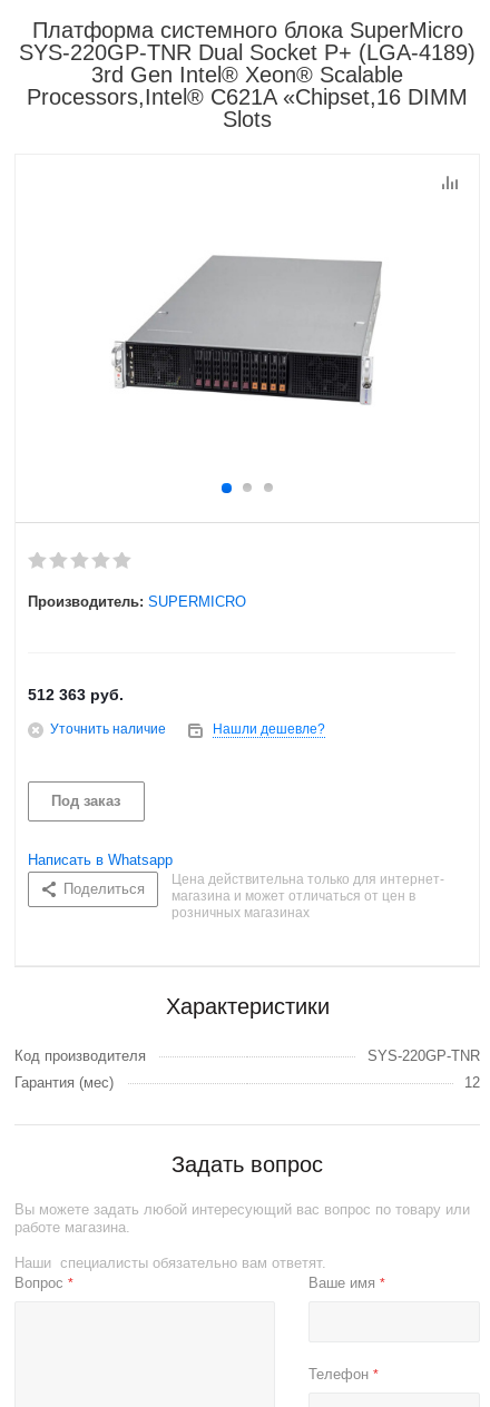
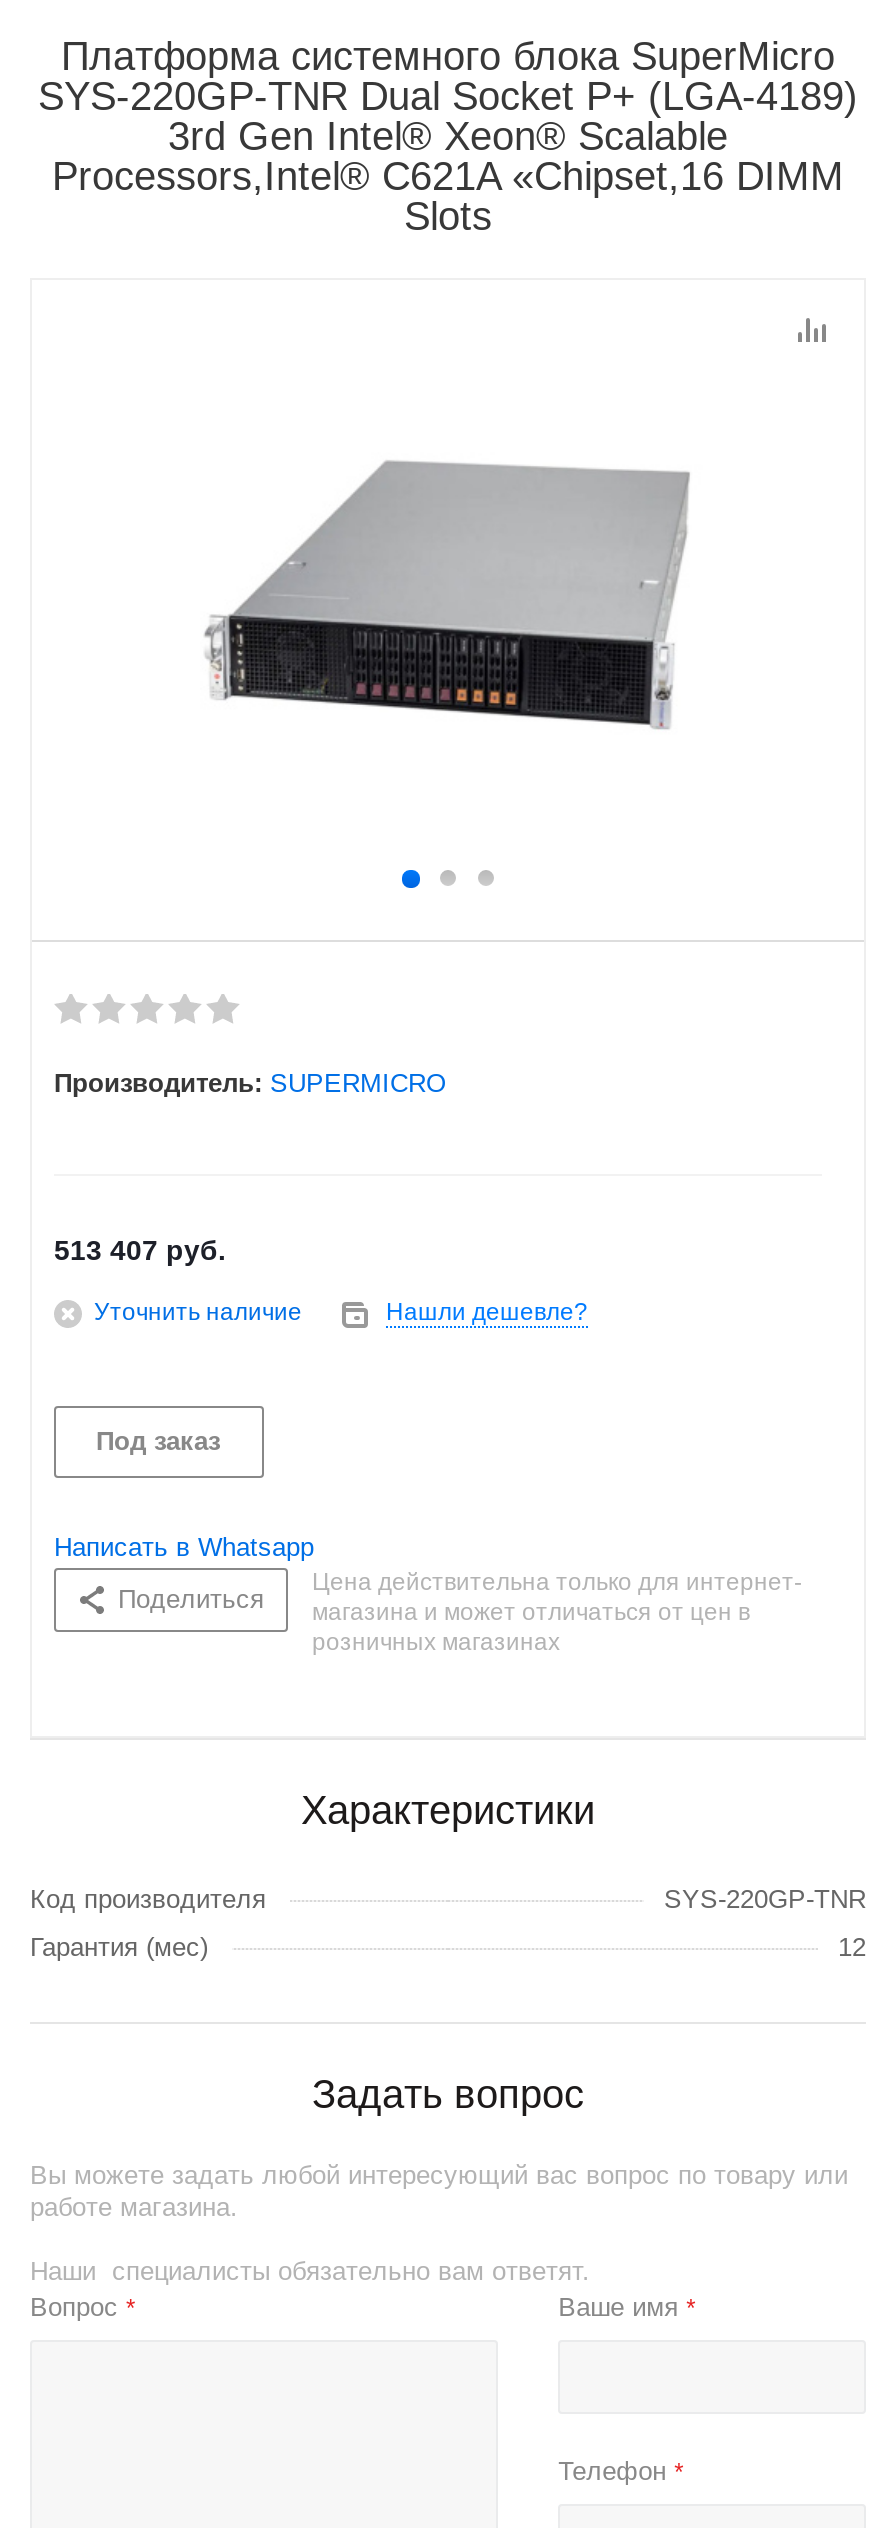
- 512 363 руб.
+ 513 407 руб.
